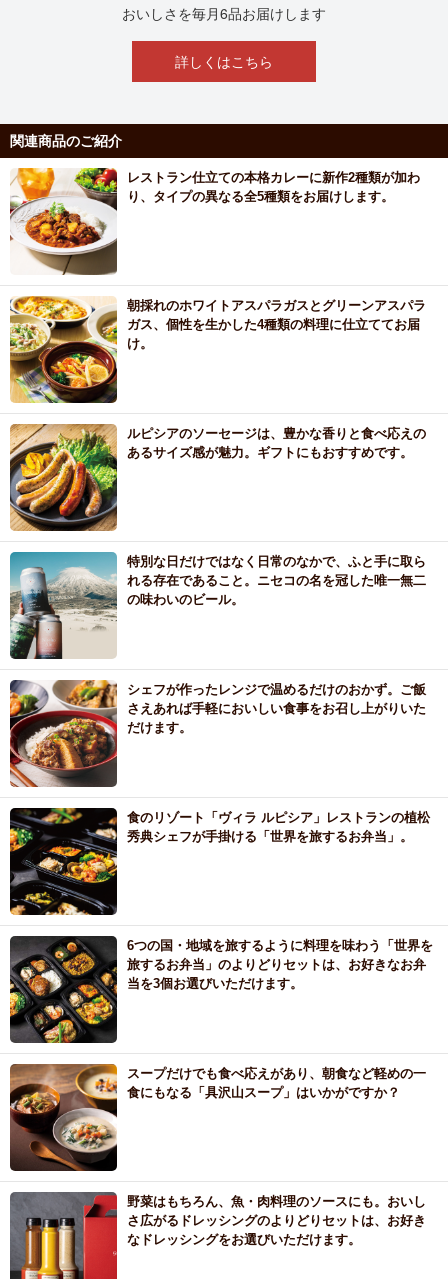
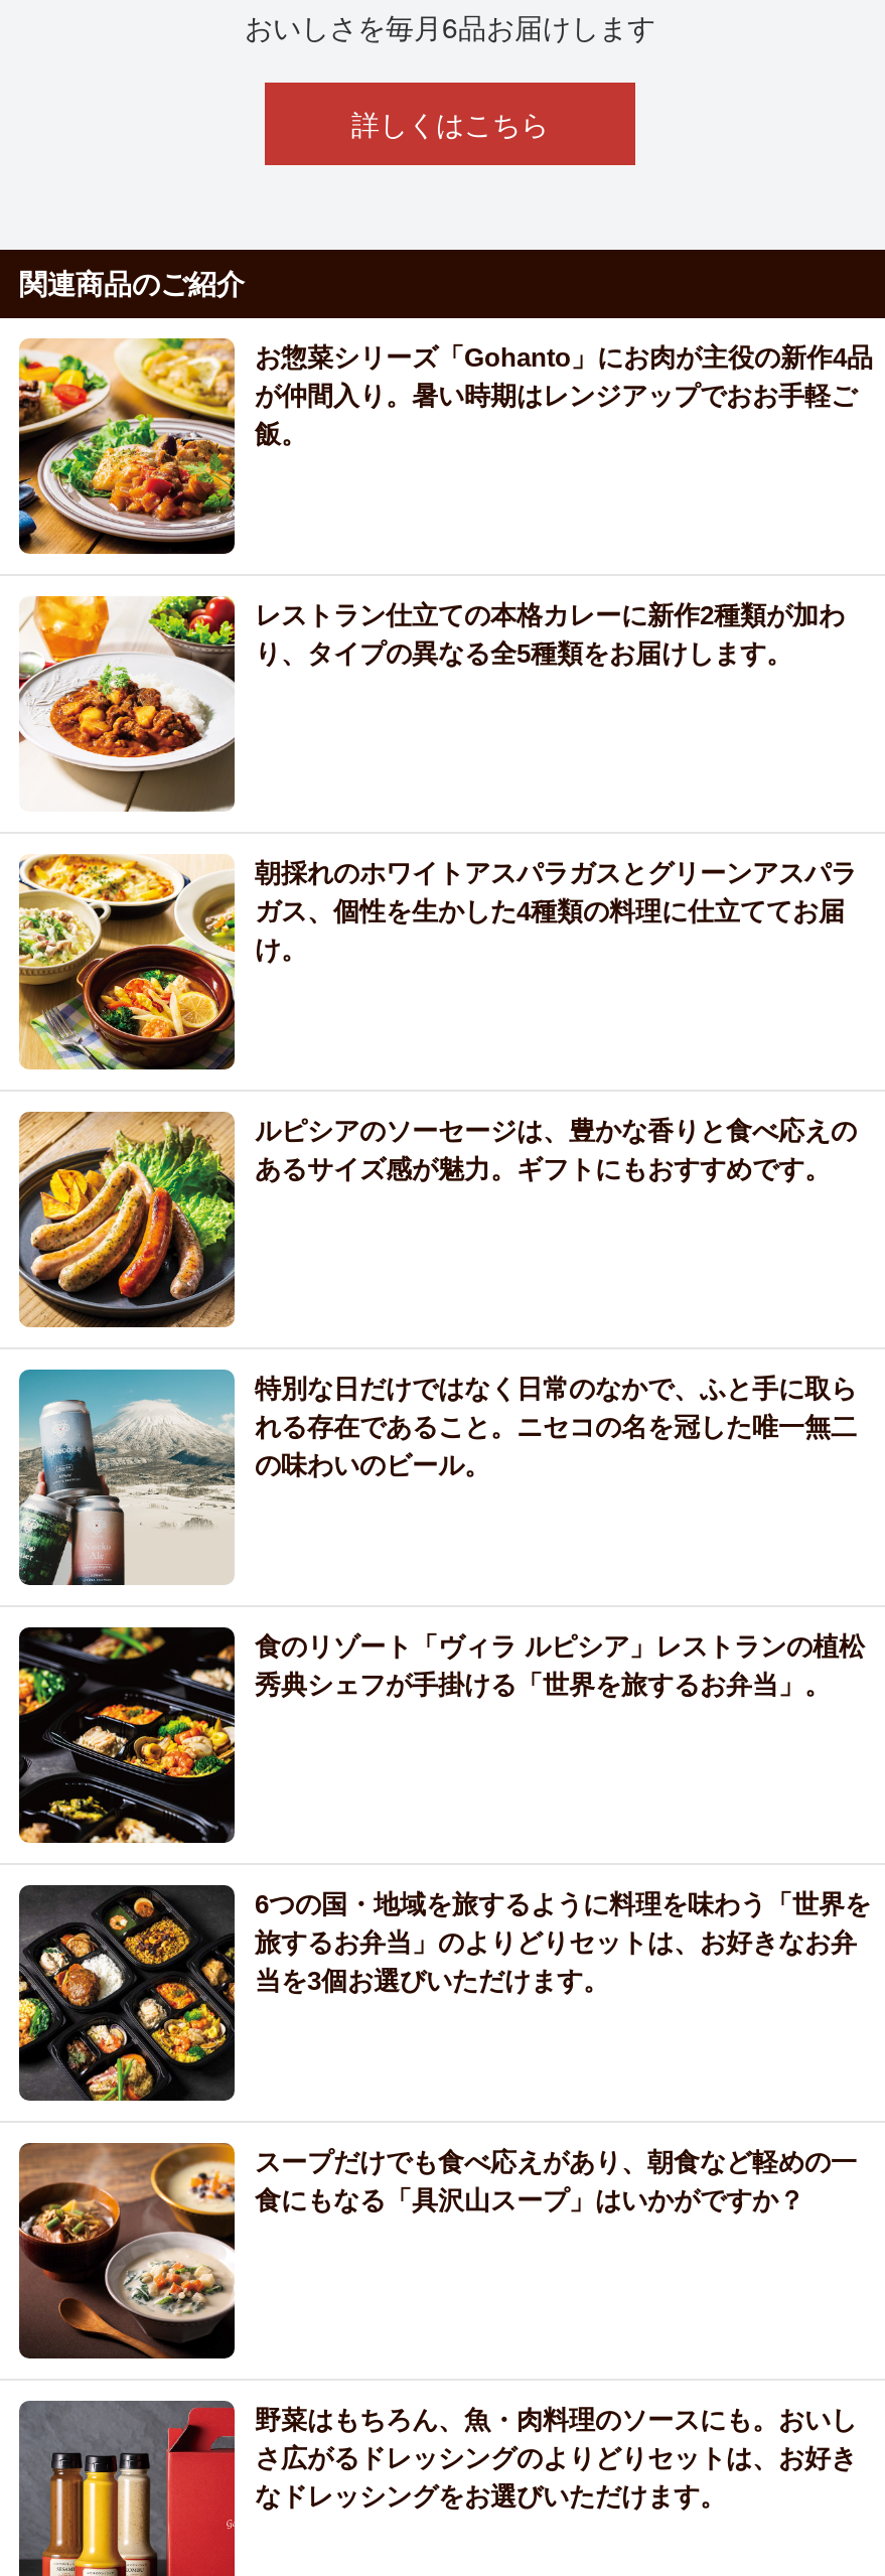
+ [image]
+ お惣菜シリーズ「Gohanto」にお肉が主役の新作4品
+ が仲間入り。暑い時期はレンジアップでおお手軽ご
+ 飯。

moved down: [image] | レストラン仕立ての本格カレーに新作2種類が加わ | り、タイプの異なる全5種類をお届けします。 | ... | れる存在であること。ニセコの名を冠した唯一無二 | の味わいのビール。

moved down: [image]

- [image]
- シェフが作ったレンジで温めるだけのおかず。ご飯
- さえあれば手軽においしい食事をお召し上がりいた
- だけます。
